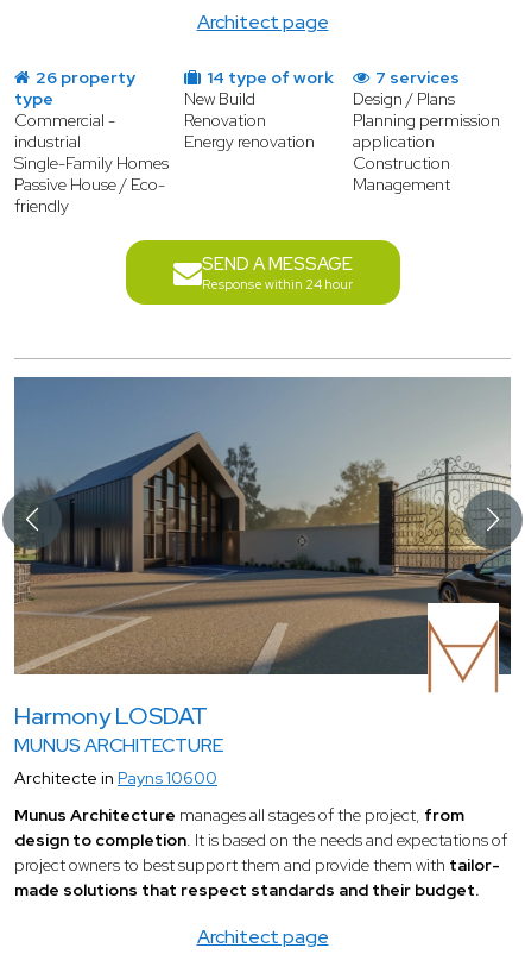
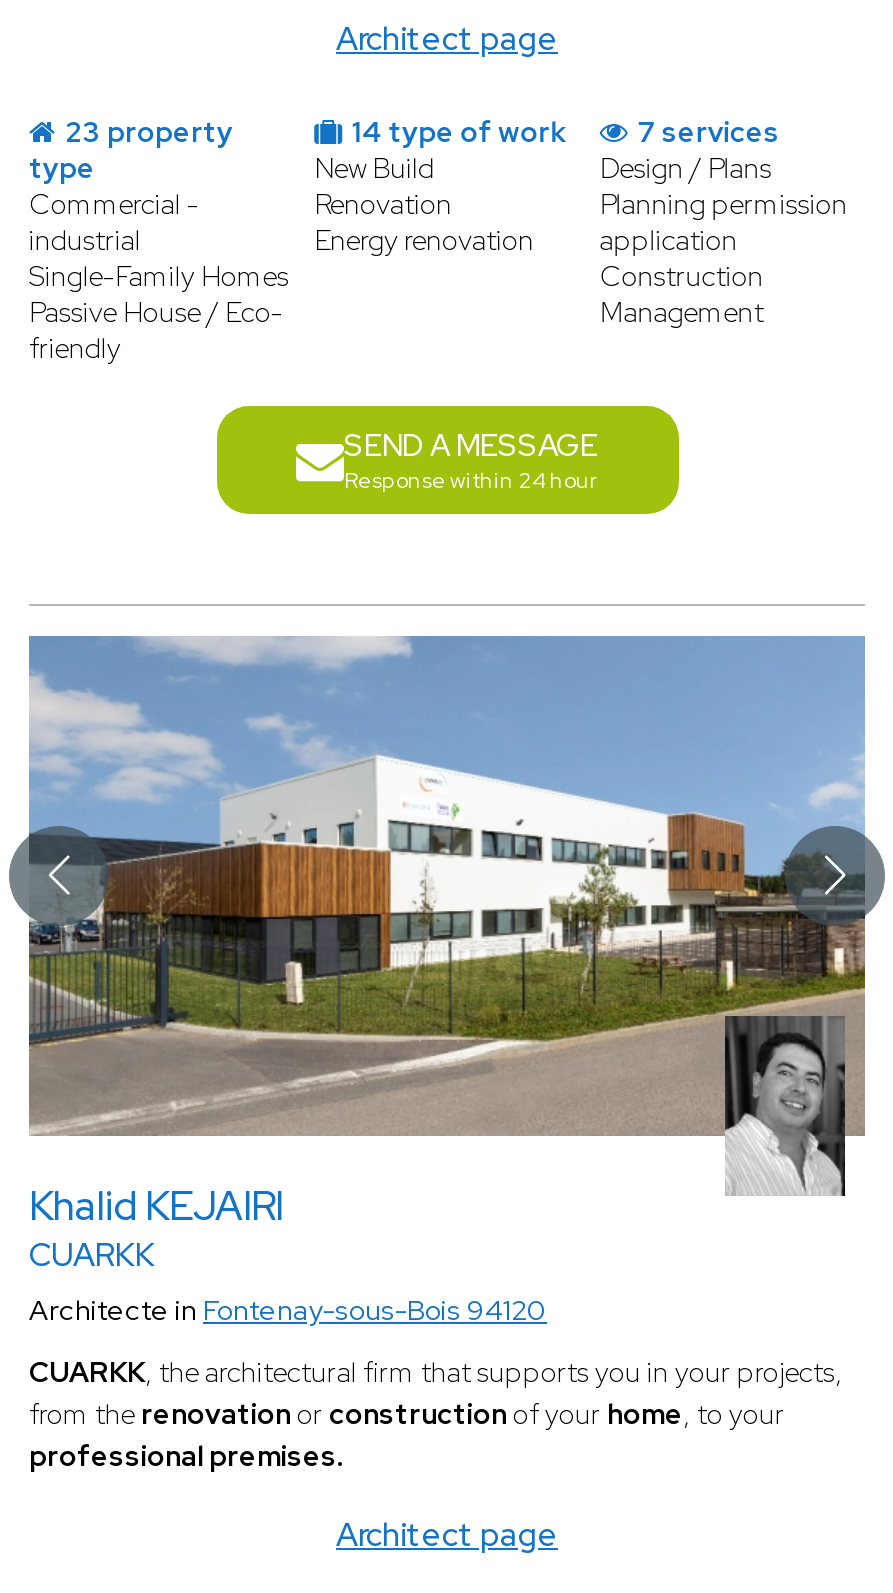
- 26 property
+ 23 property

- [image]
- Harmony LOSDAT
- MUNUS ARCHITECTURE
+ [image]
+ Khalid KEJAIRI
+ CUARKK

- Architecte in Payns 10600
+ Architecte in Fontenay-sous-Bois 94120

- Munus Architecture manages all stages of the project, from
- design to completion. It is based on the needs and expectations of
- project owners to best support them and provide them with tailor-
- made solutions that respect standards and their budget.
+ CUARKK, the architectural firm that supports you in your projects,
+ from the renovation or construction of your home, to your
+ professional premises.
